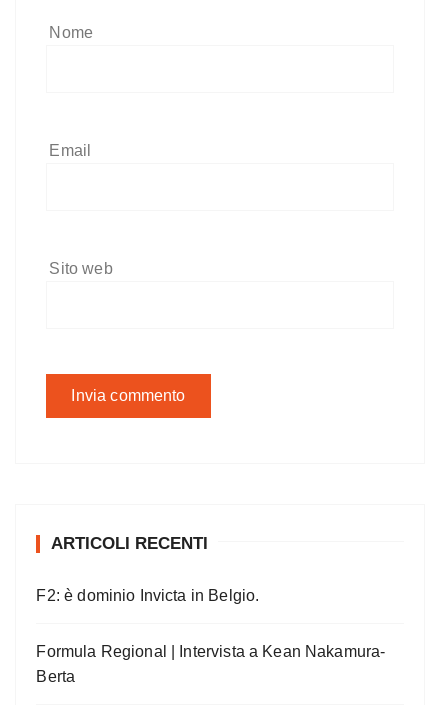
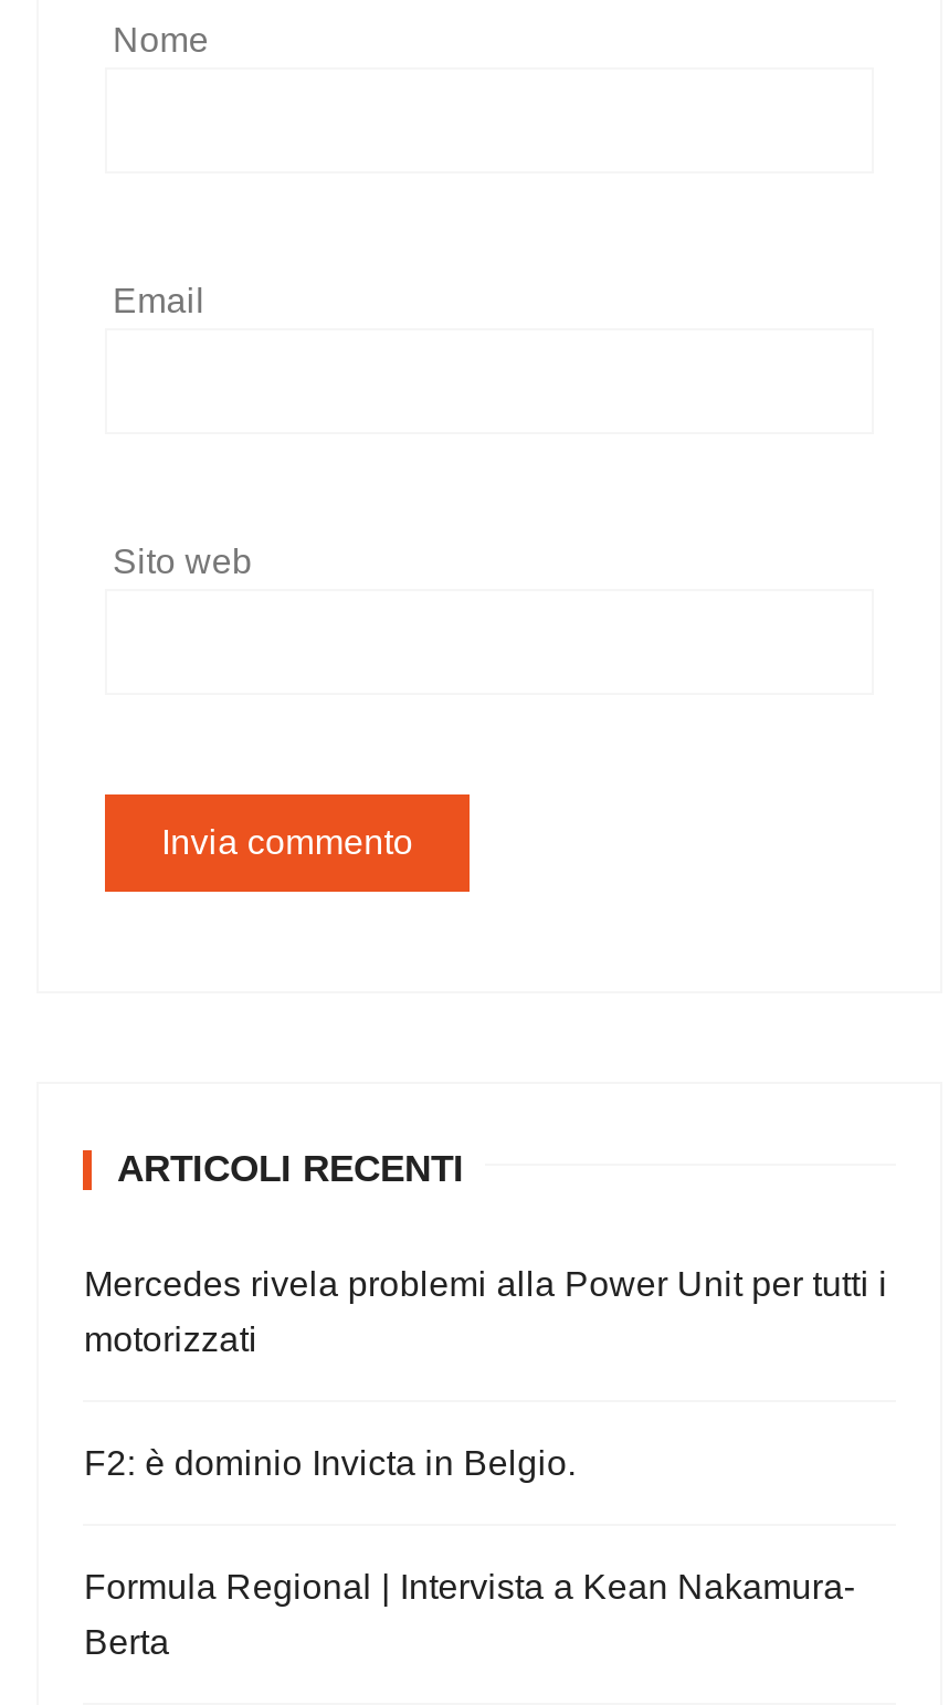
+ Mercedes rivela problemi alla Power Unit per tutti i
+ motorizzati
